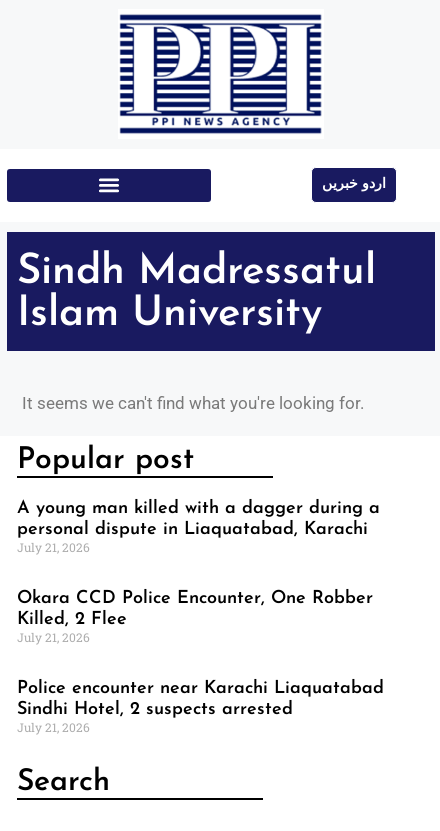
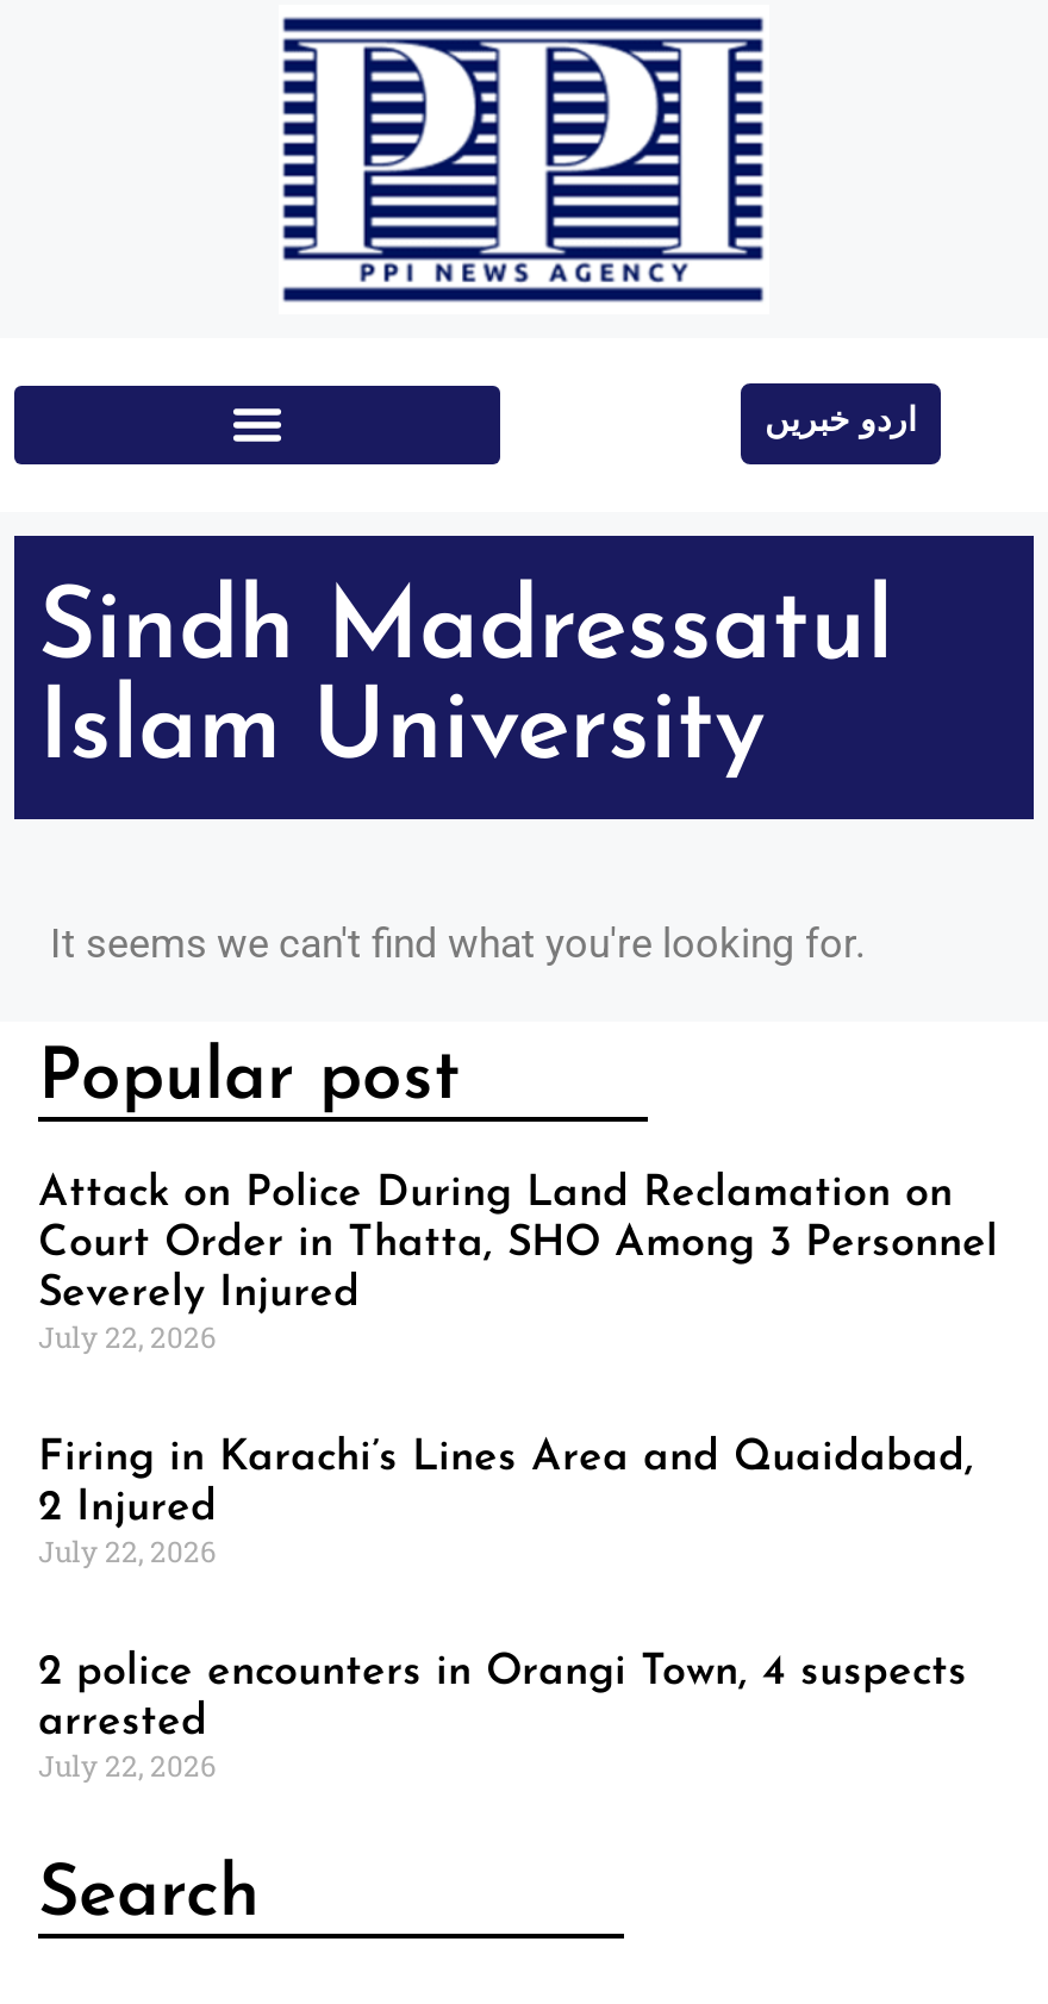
- A young man killed with a dagger during a
- personal dispute in Liaquatabad, Karachi
- July 21, 2026
+ Attack on Police During Land Reclamation on
+ Court Order in Thatta, SHO Among 3 Personnel
+ Severely Injured
+ July 22, 2026

- Okara CCD Police Encounter, One Robber
- Killed, 2 Flee
- July 21, 2026
+ Firing in Karachi’s Lines Area and Quaidabad,
+ 2 Injured
+ July 22, 2026

- Police encounter near Karachi Liaquatabad
- Sindhi Hotel, 2 suspects arrested
- July 21, 2026
+ 2 police encounters in Orangi Town, 4 suspects
+ arrested
+ July 22, 2026
